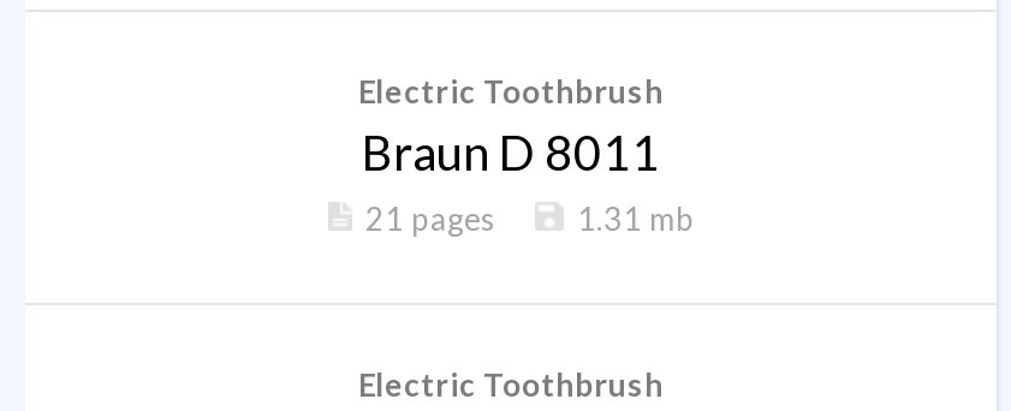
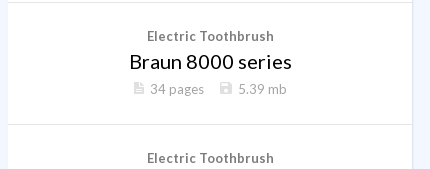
- Braun D 8011
+ Braun 8000 series

- 21 pages
+ 34 pages

- 1.31 mb
+ 5.39 mb
